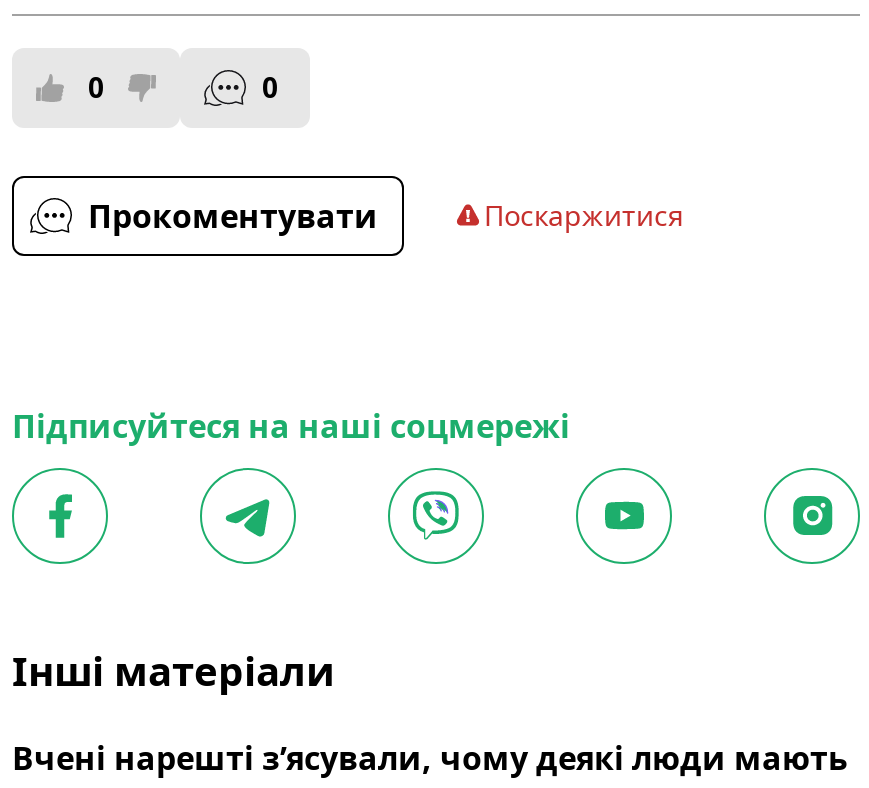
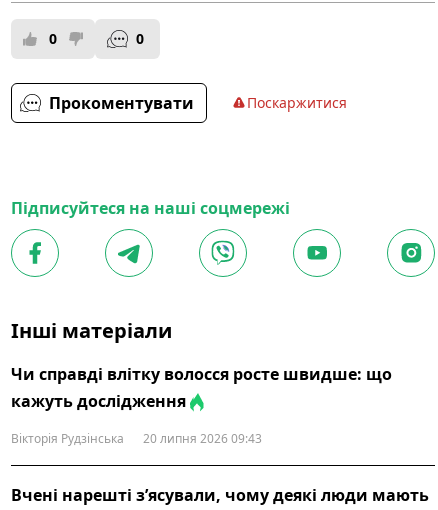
+ Чи справді влітку волосся росте швидше: що
+ кажуть дослідження
+ Вікторія Рудзінська
+ 20 липня 2026 09:43
